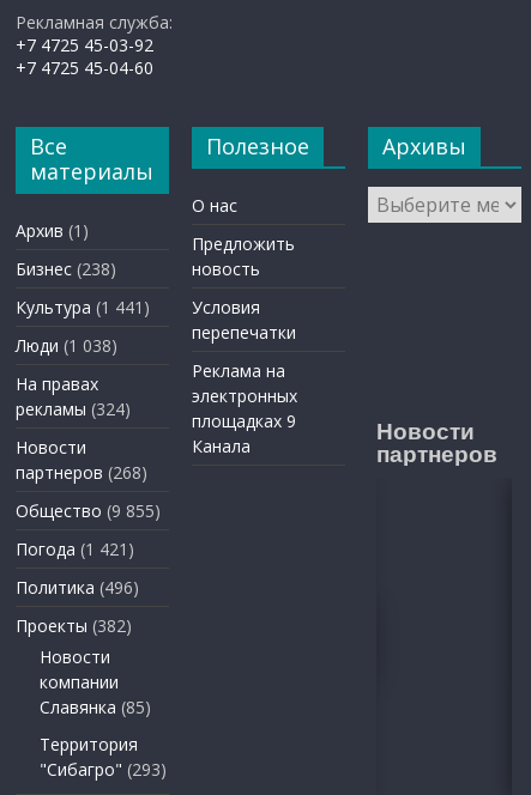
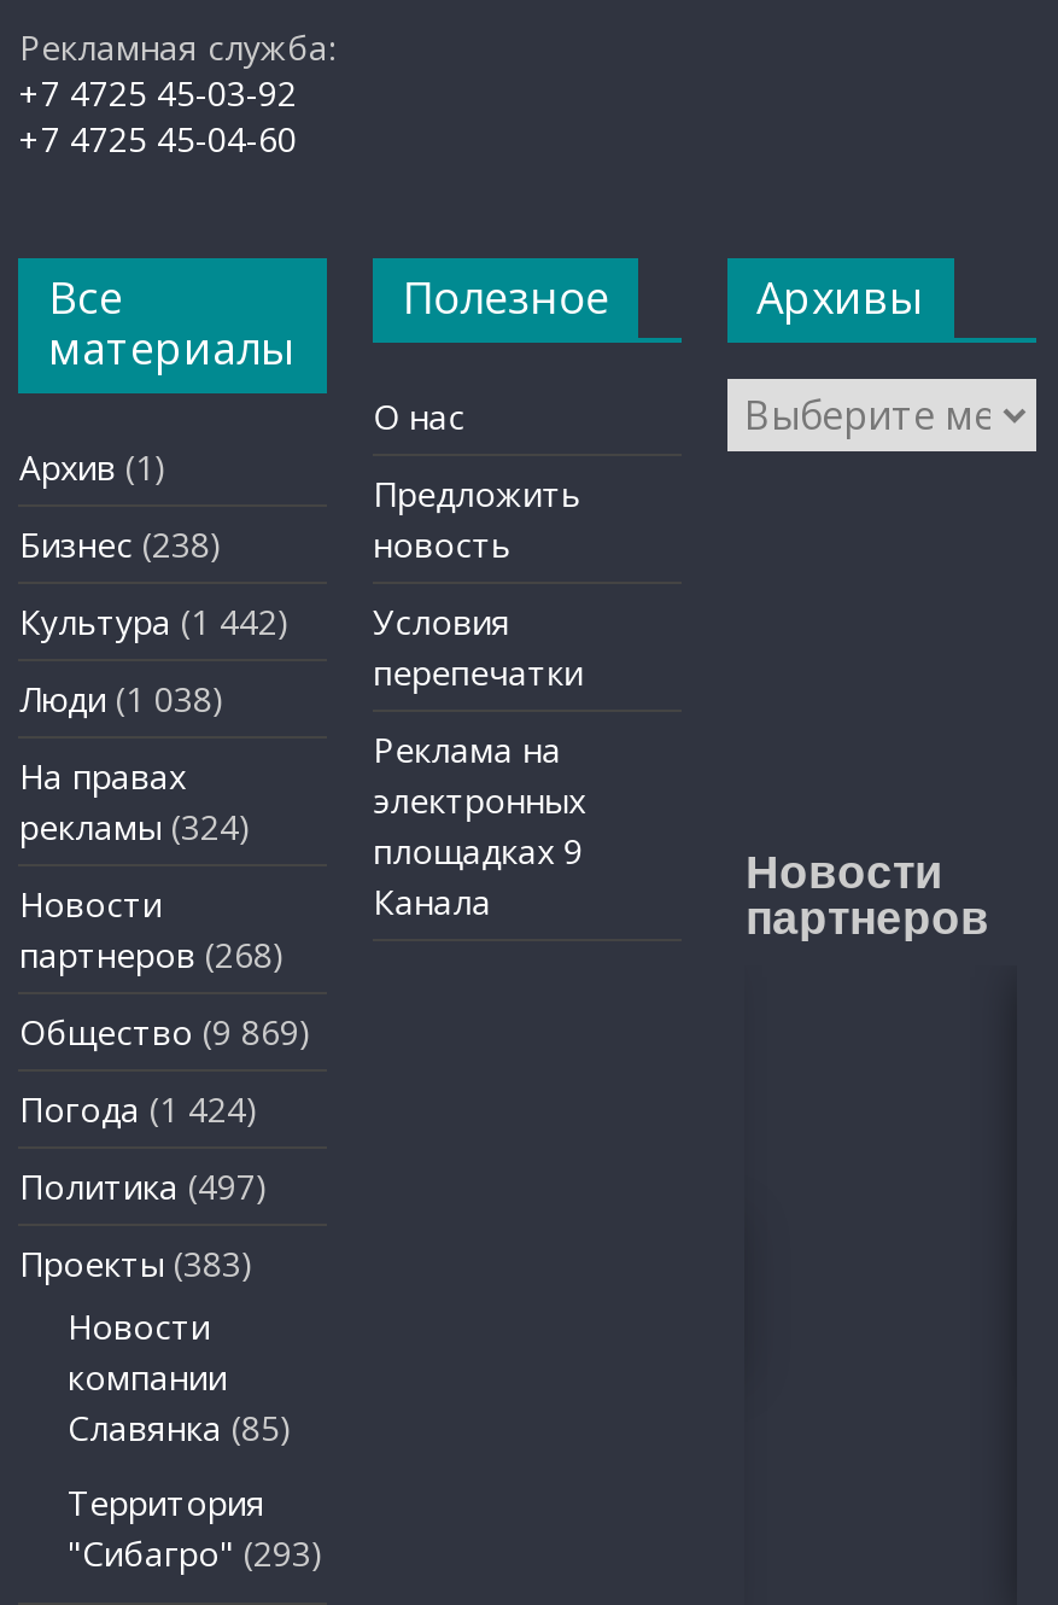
- Культура (1 441) Условия
+ Культура (1 442) Условия

- Общество (9 855)
+ Общество (9 869)

- Погода (1 421)
+ Погода (1 424)

- Политика (496)
+ Политика (497)

- Проекты (382)
+ Проекты (383)
